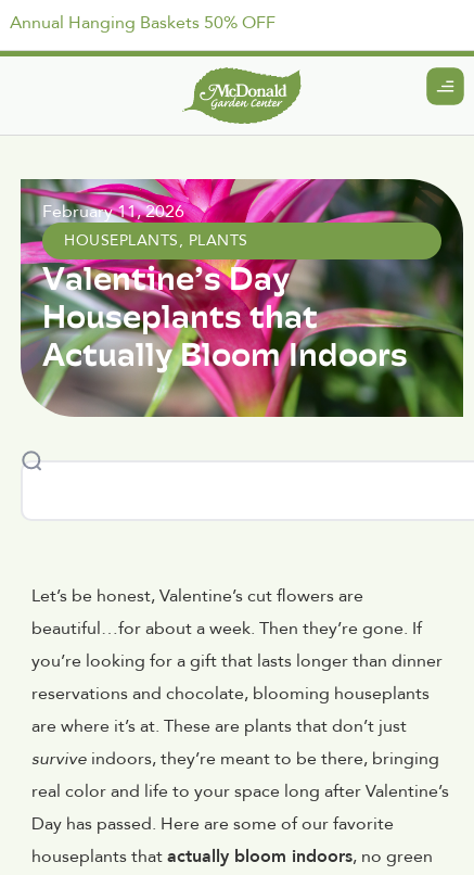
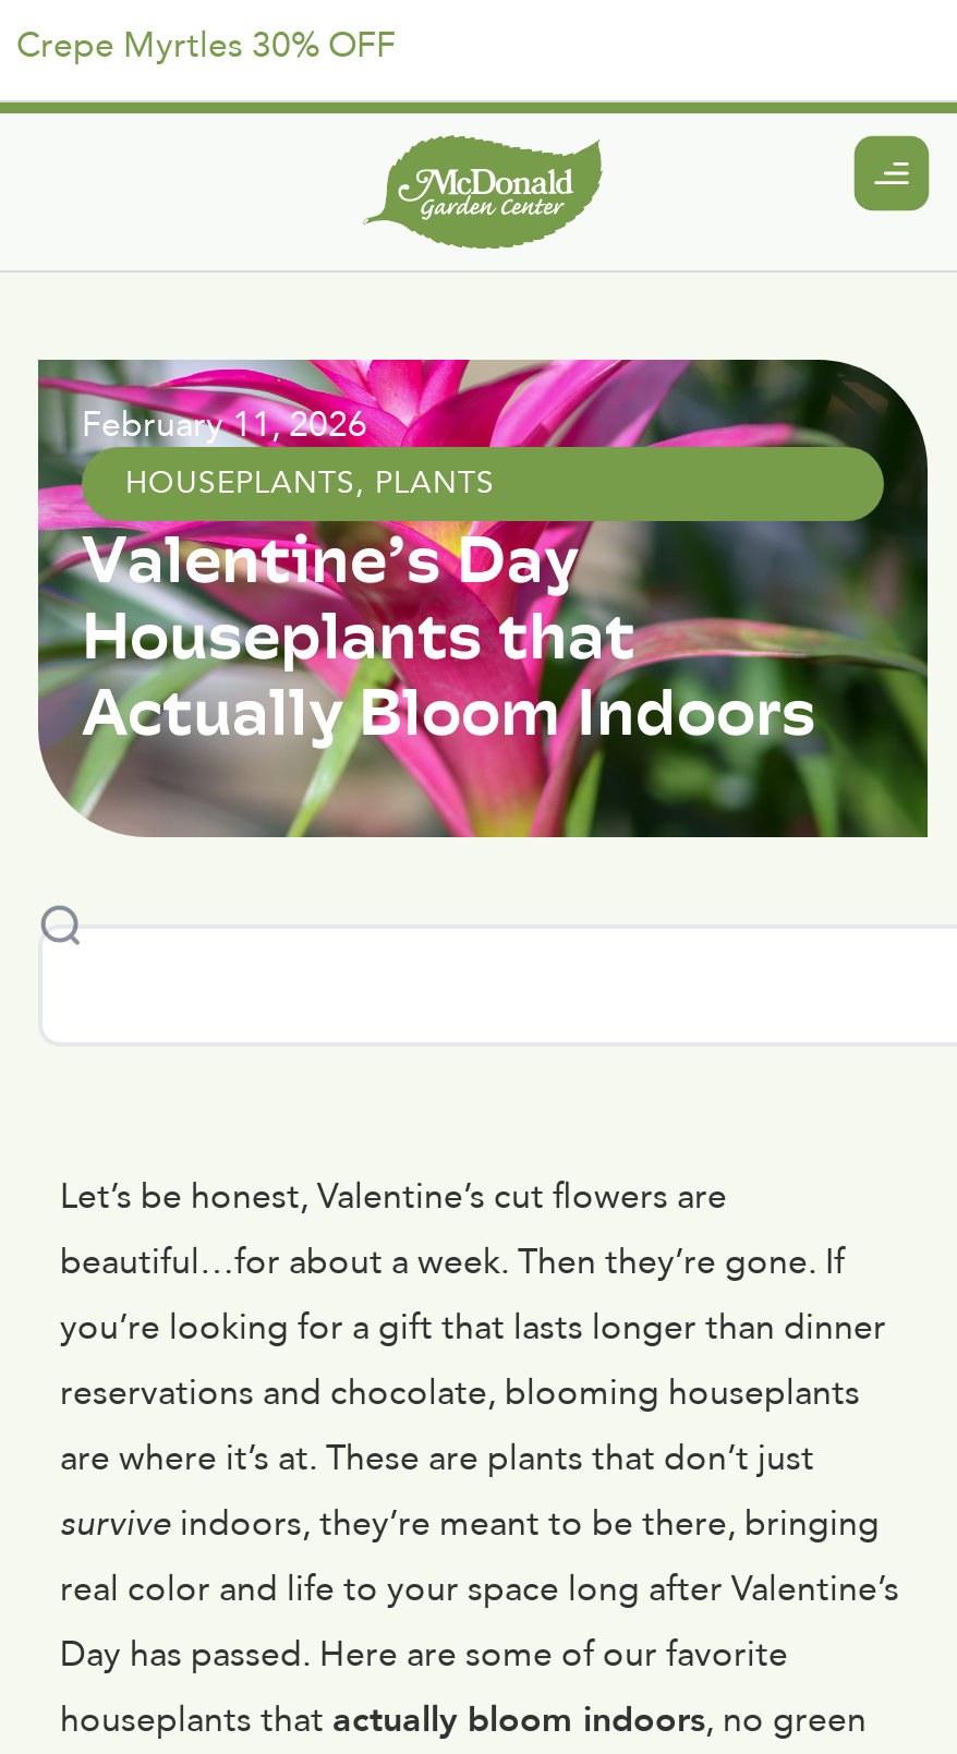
- Annual Hanging Baskets 50% OFF
+ Crepe Myrtles 30% OFF
